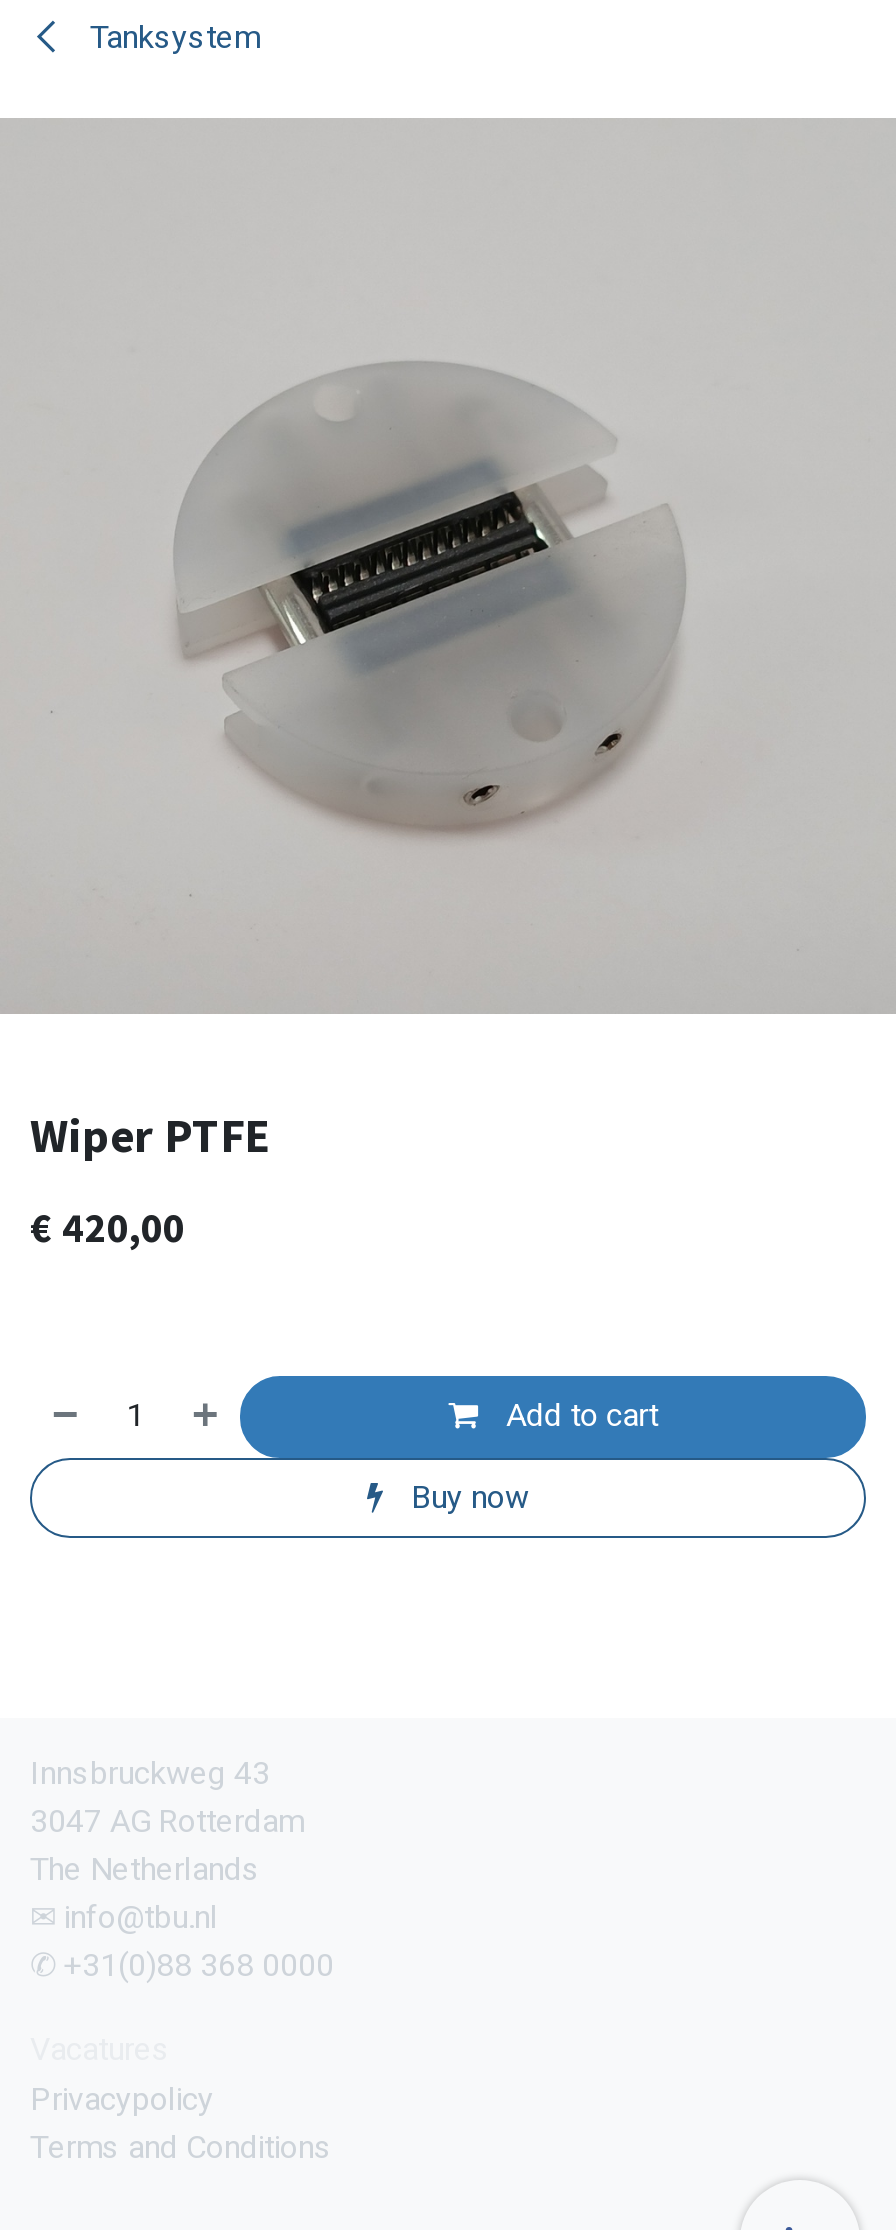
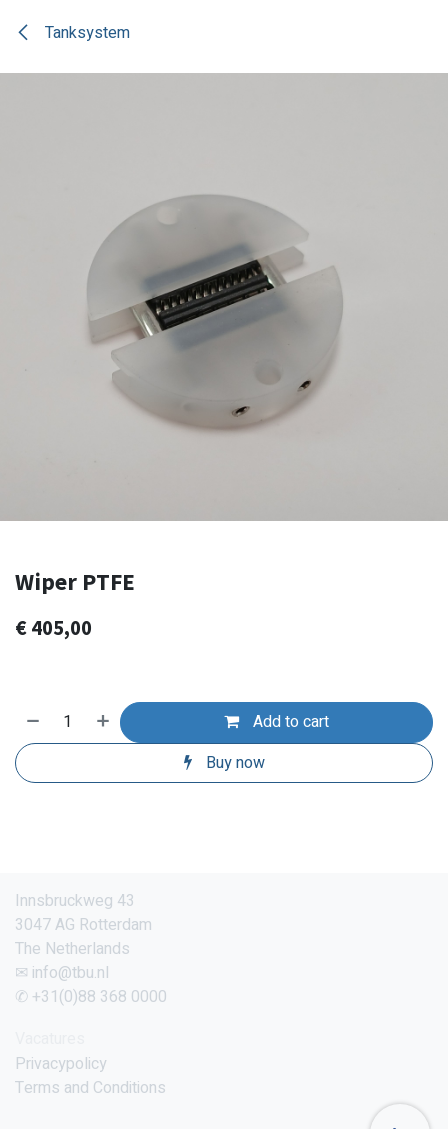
- €420,00
+ €405,00
